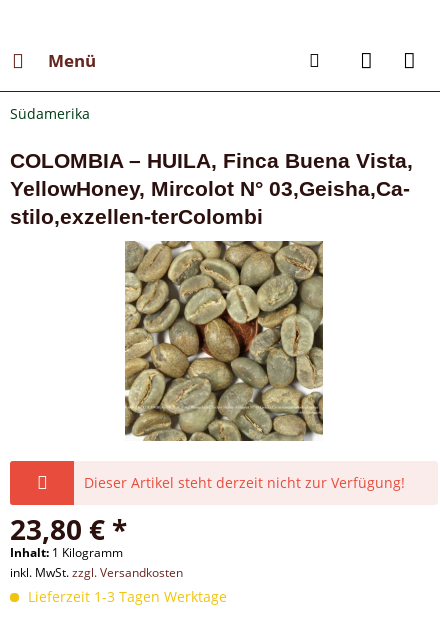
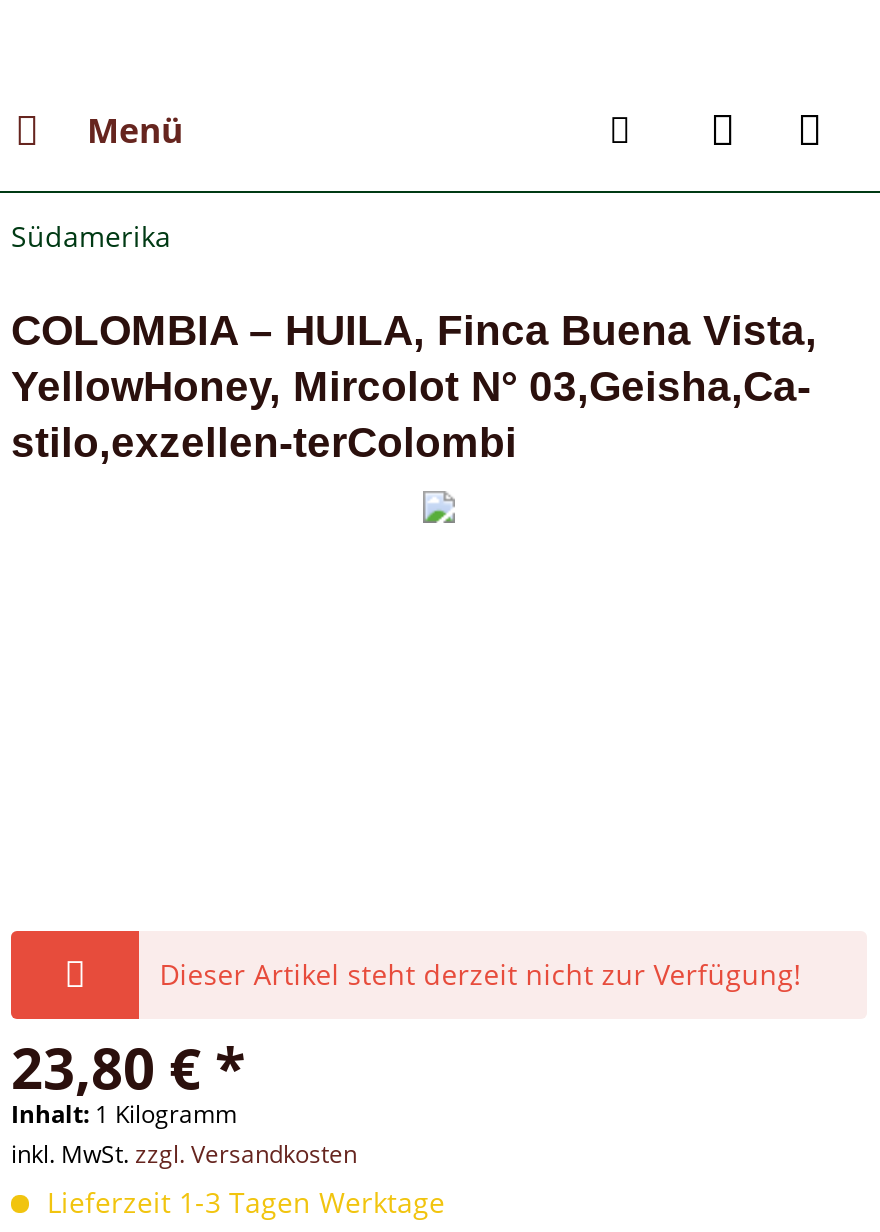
- [image]
